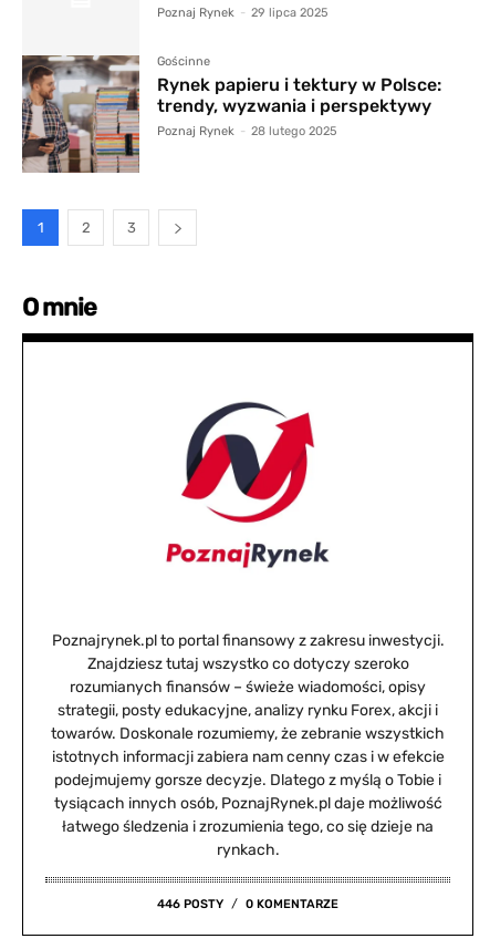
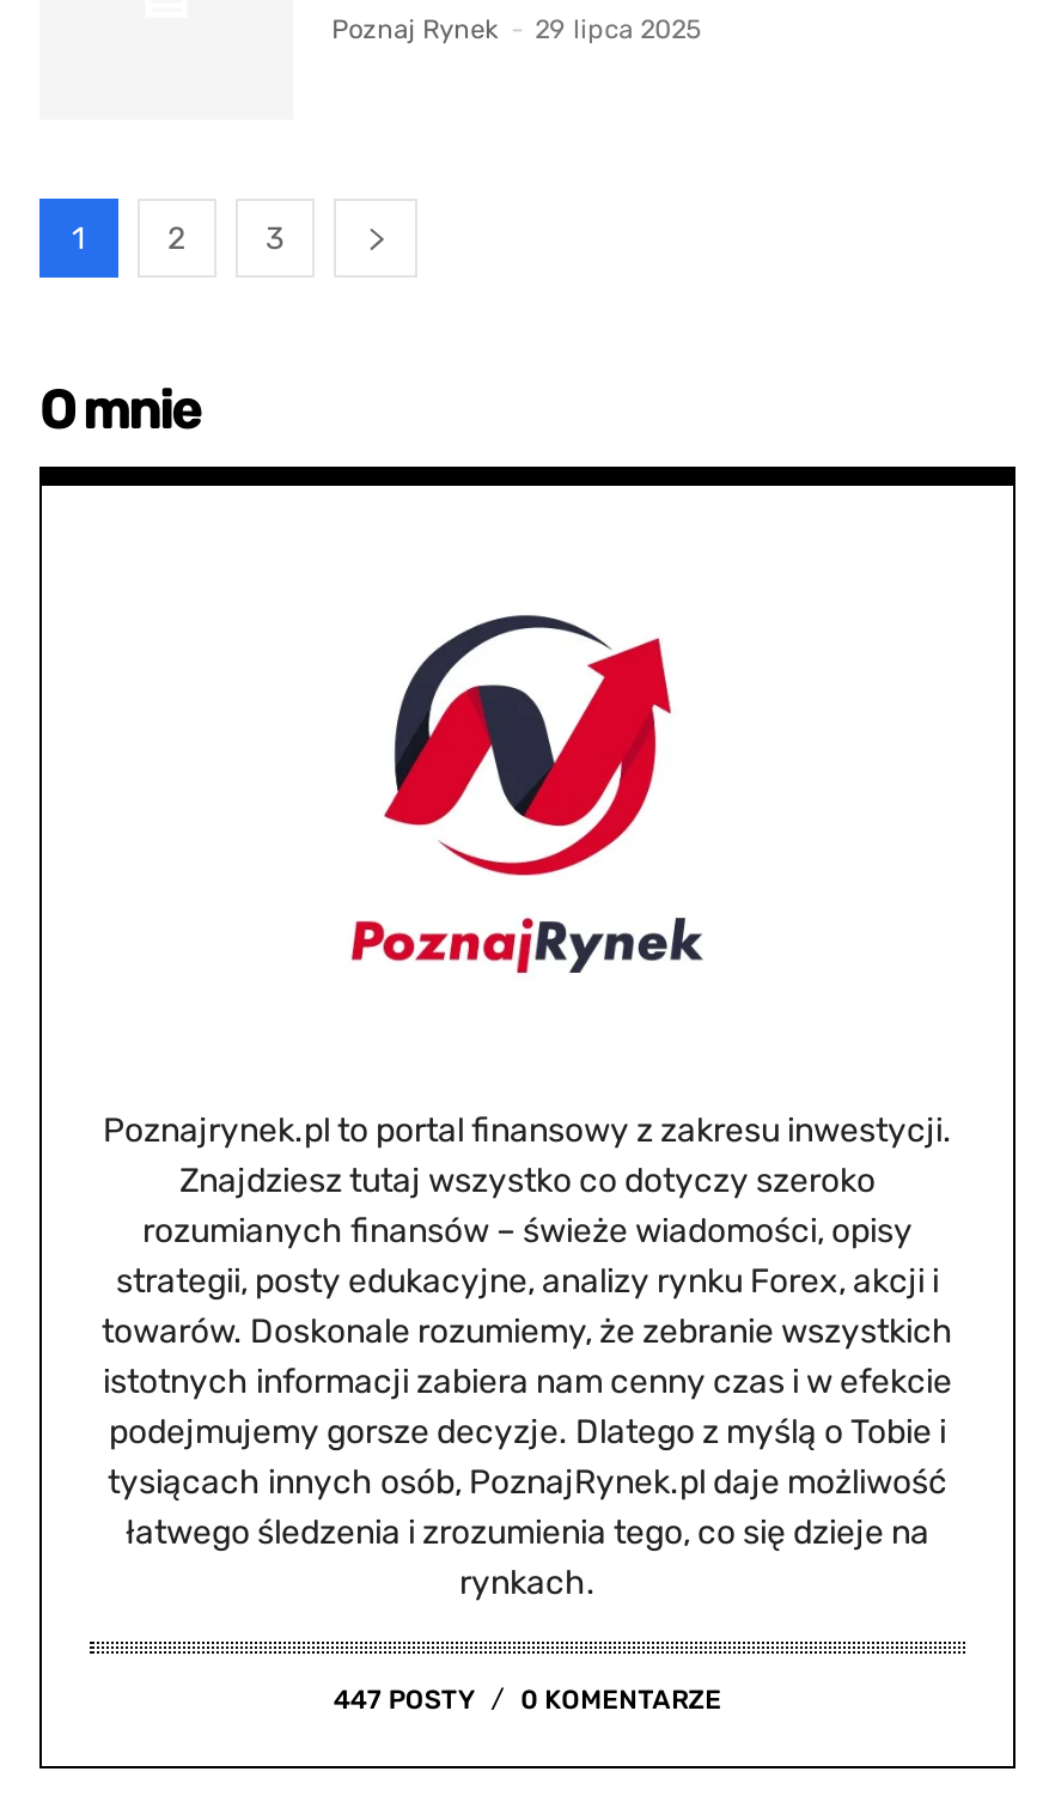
- [image]
- Gościnne
- Rynek papieru i tektury w Polsce:
- trendy, wyzwania i perspektywy
- Poznaj Rynek - 28 lutego 2025

- 446 POSTY 0 KOMENTARZE
+ 447 POSTY 0 KOMENTARZE
